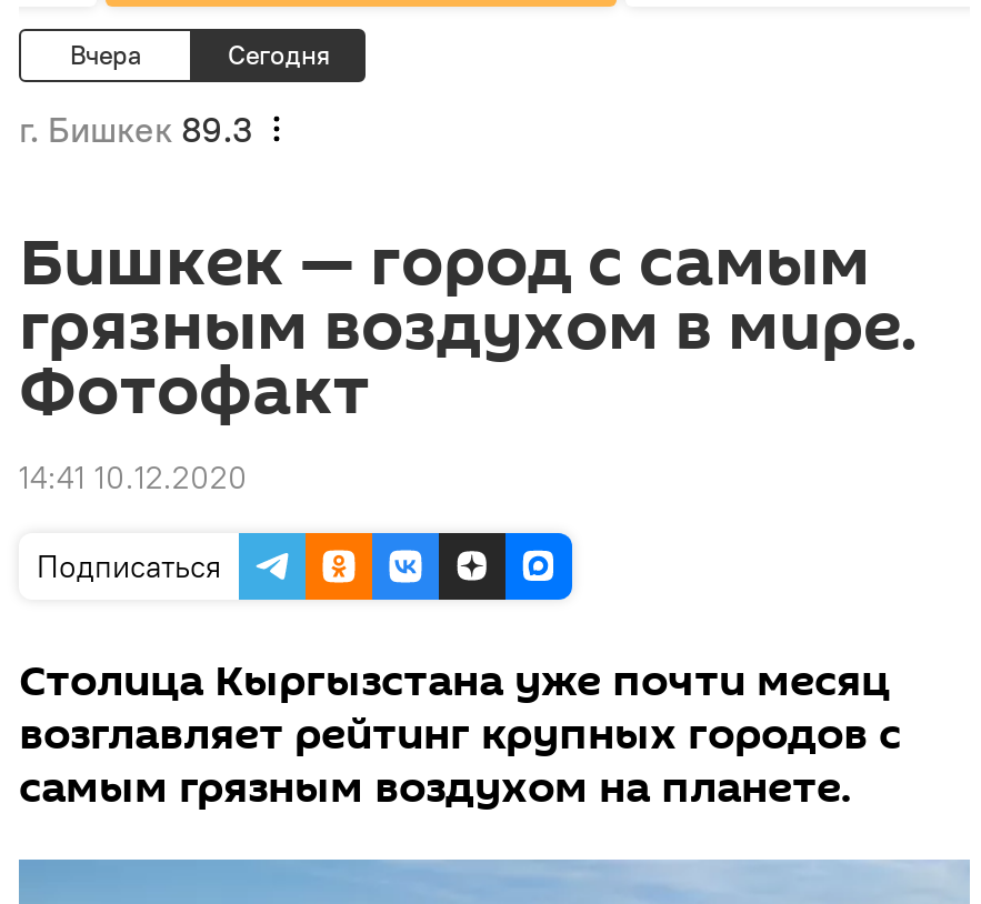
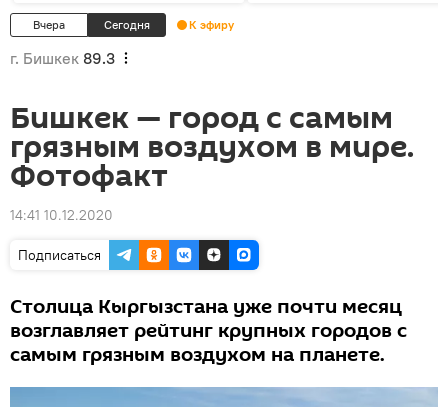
+ К эфиру
